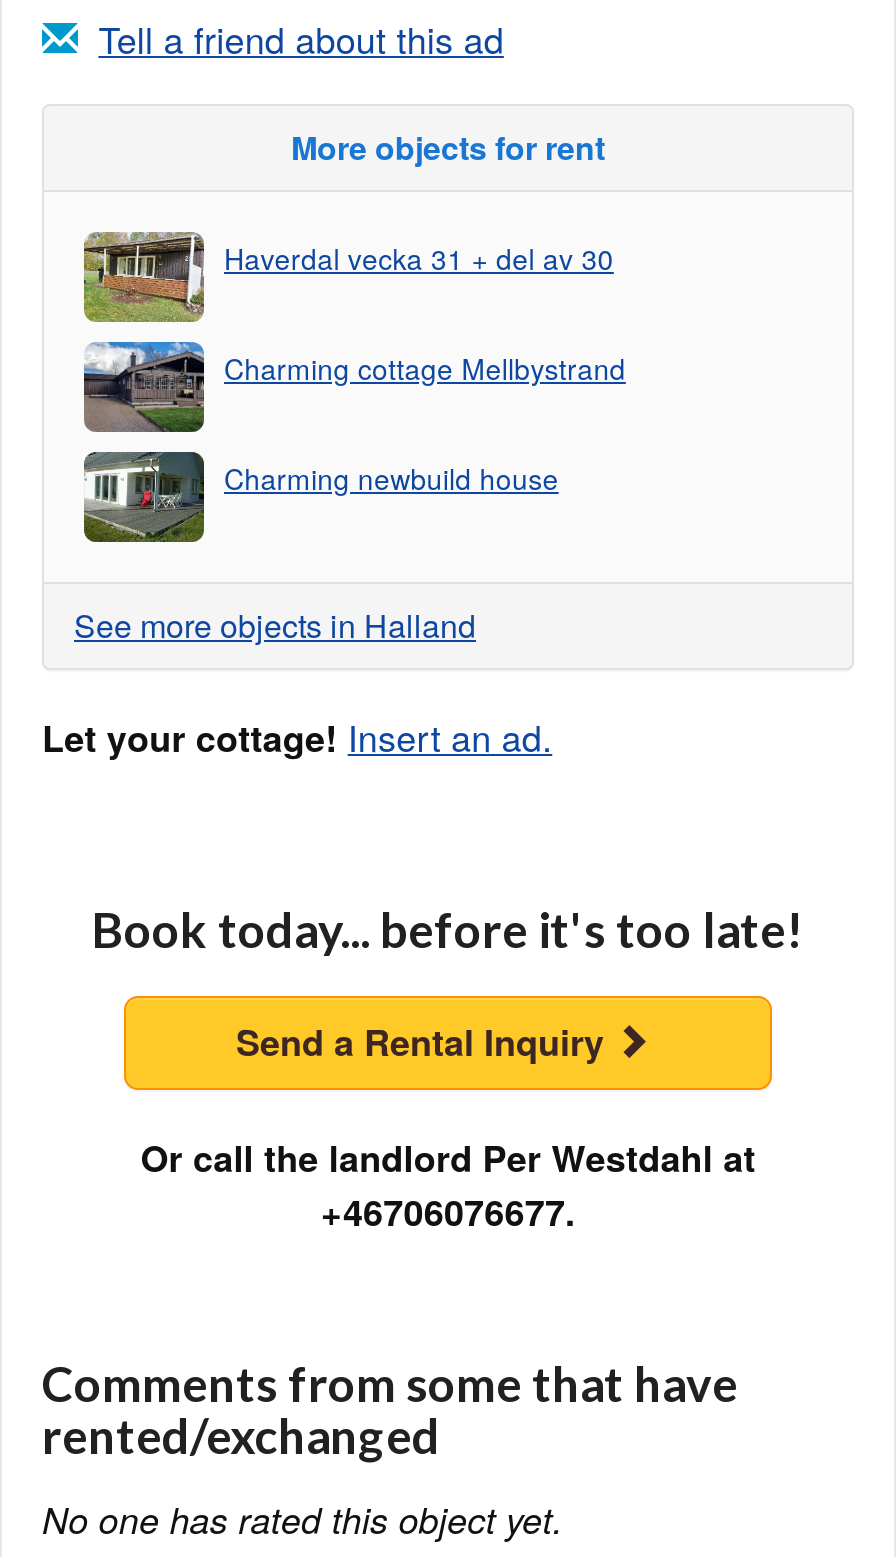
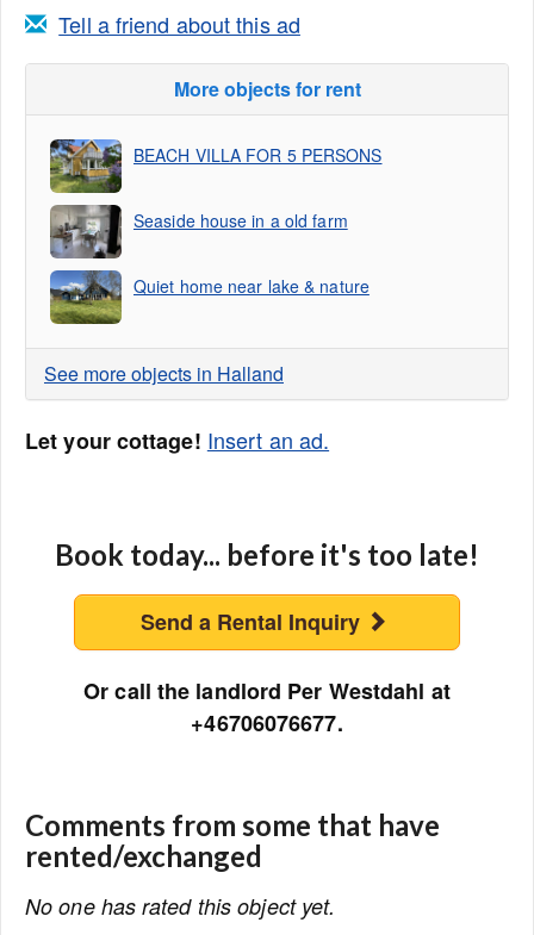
- [image]
- Haverdal vecka 31 + del av 30
+ [image]
+ BEACH VILLA FOR 5 PERSONS

- [image]
- Charming cottage Mellbystrand
+ [image]
+ Seaside house in a old farm

- [image]
- Charming newbuild house
+ [image]
+ Quiet home near lake & nature
